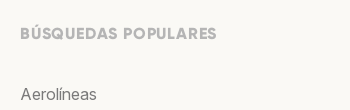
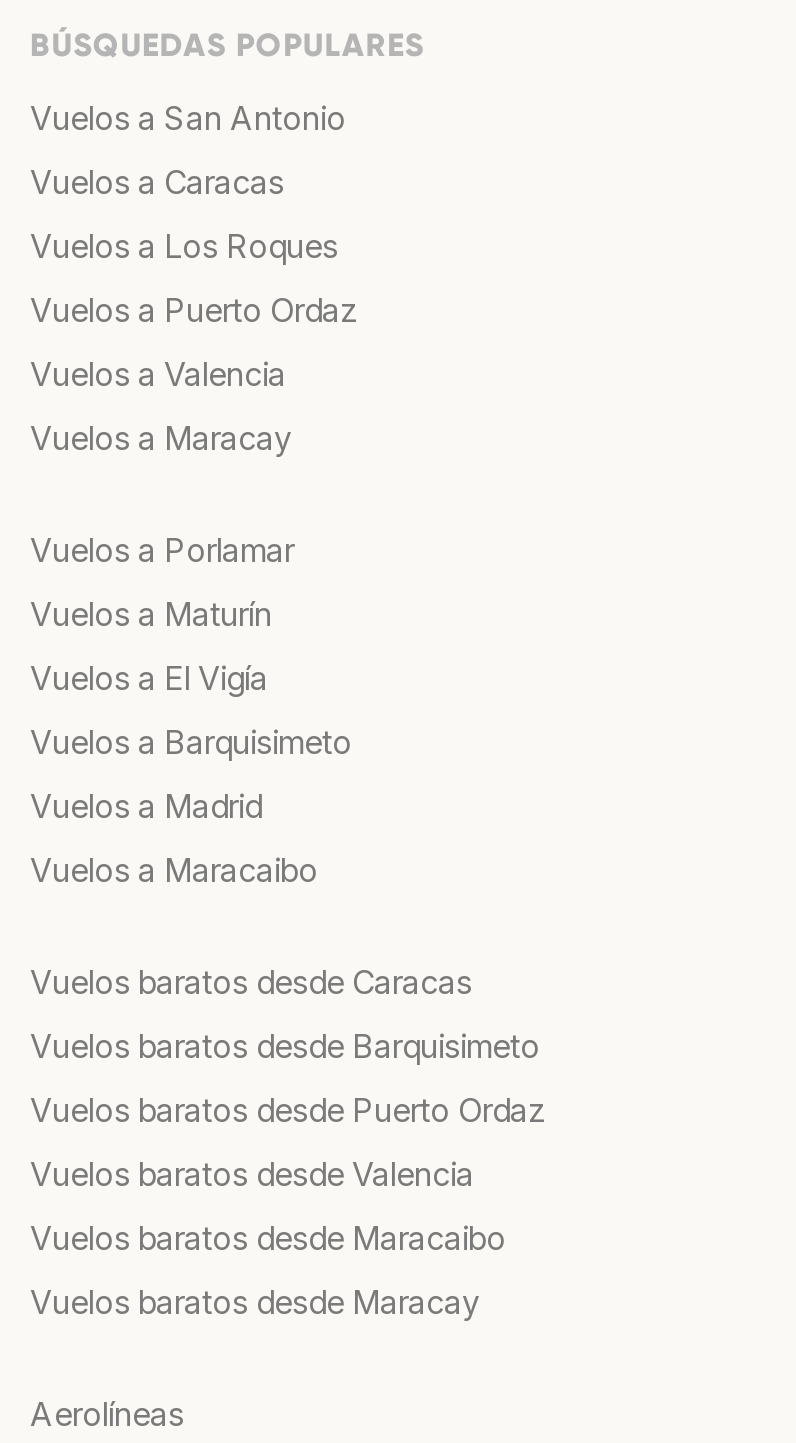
+ Vuelos a San Antonio
+ Vuelos a Caracas
+ Vuelos a Los Roques
+ Vuelos a Puerto Ordaz
+ Vuelos a Valencia
+ Vuelos a Maracay
+ Vuelos a Porlamar
+ Vuelos a Maturín
+ Vuelos a El Vigía
+ Vuelos a Barquisimeto
+ Vuelos a Madrid
+ Vuelos a Maracaibo
+ Vuelos baratos desde Caracas
+ Vuelos baratos desde Barquisimeto
+ Vuelos baratos desde Puerto Ordaz
+ Vuelos baratos desde Valencia
+ Vuelos baratos desde Maracaibo
+ Vuelos baratos desde Maracay
